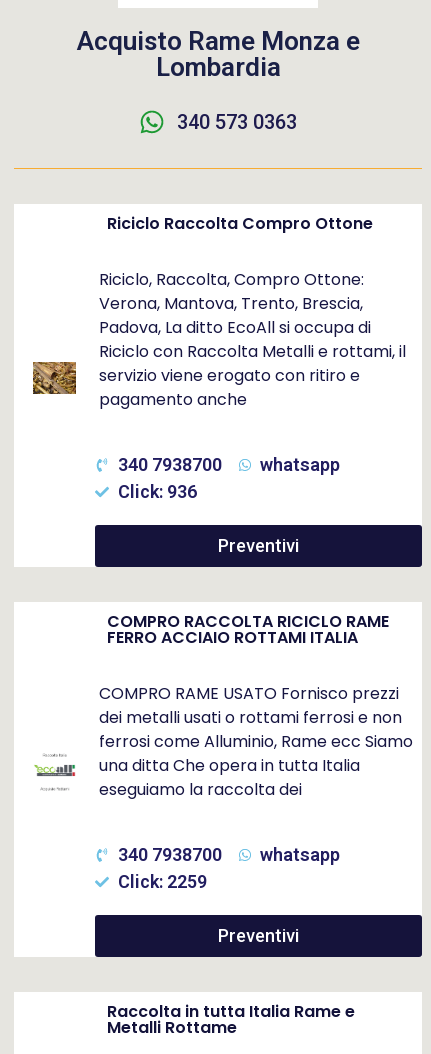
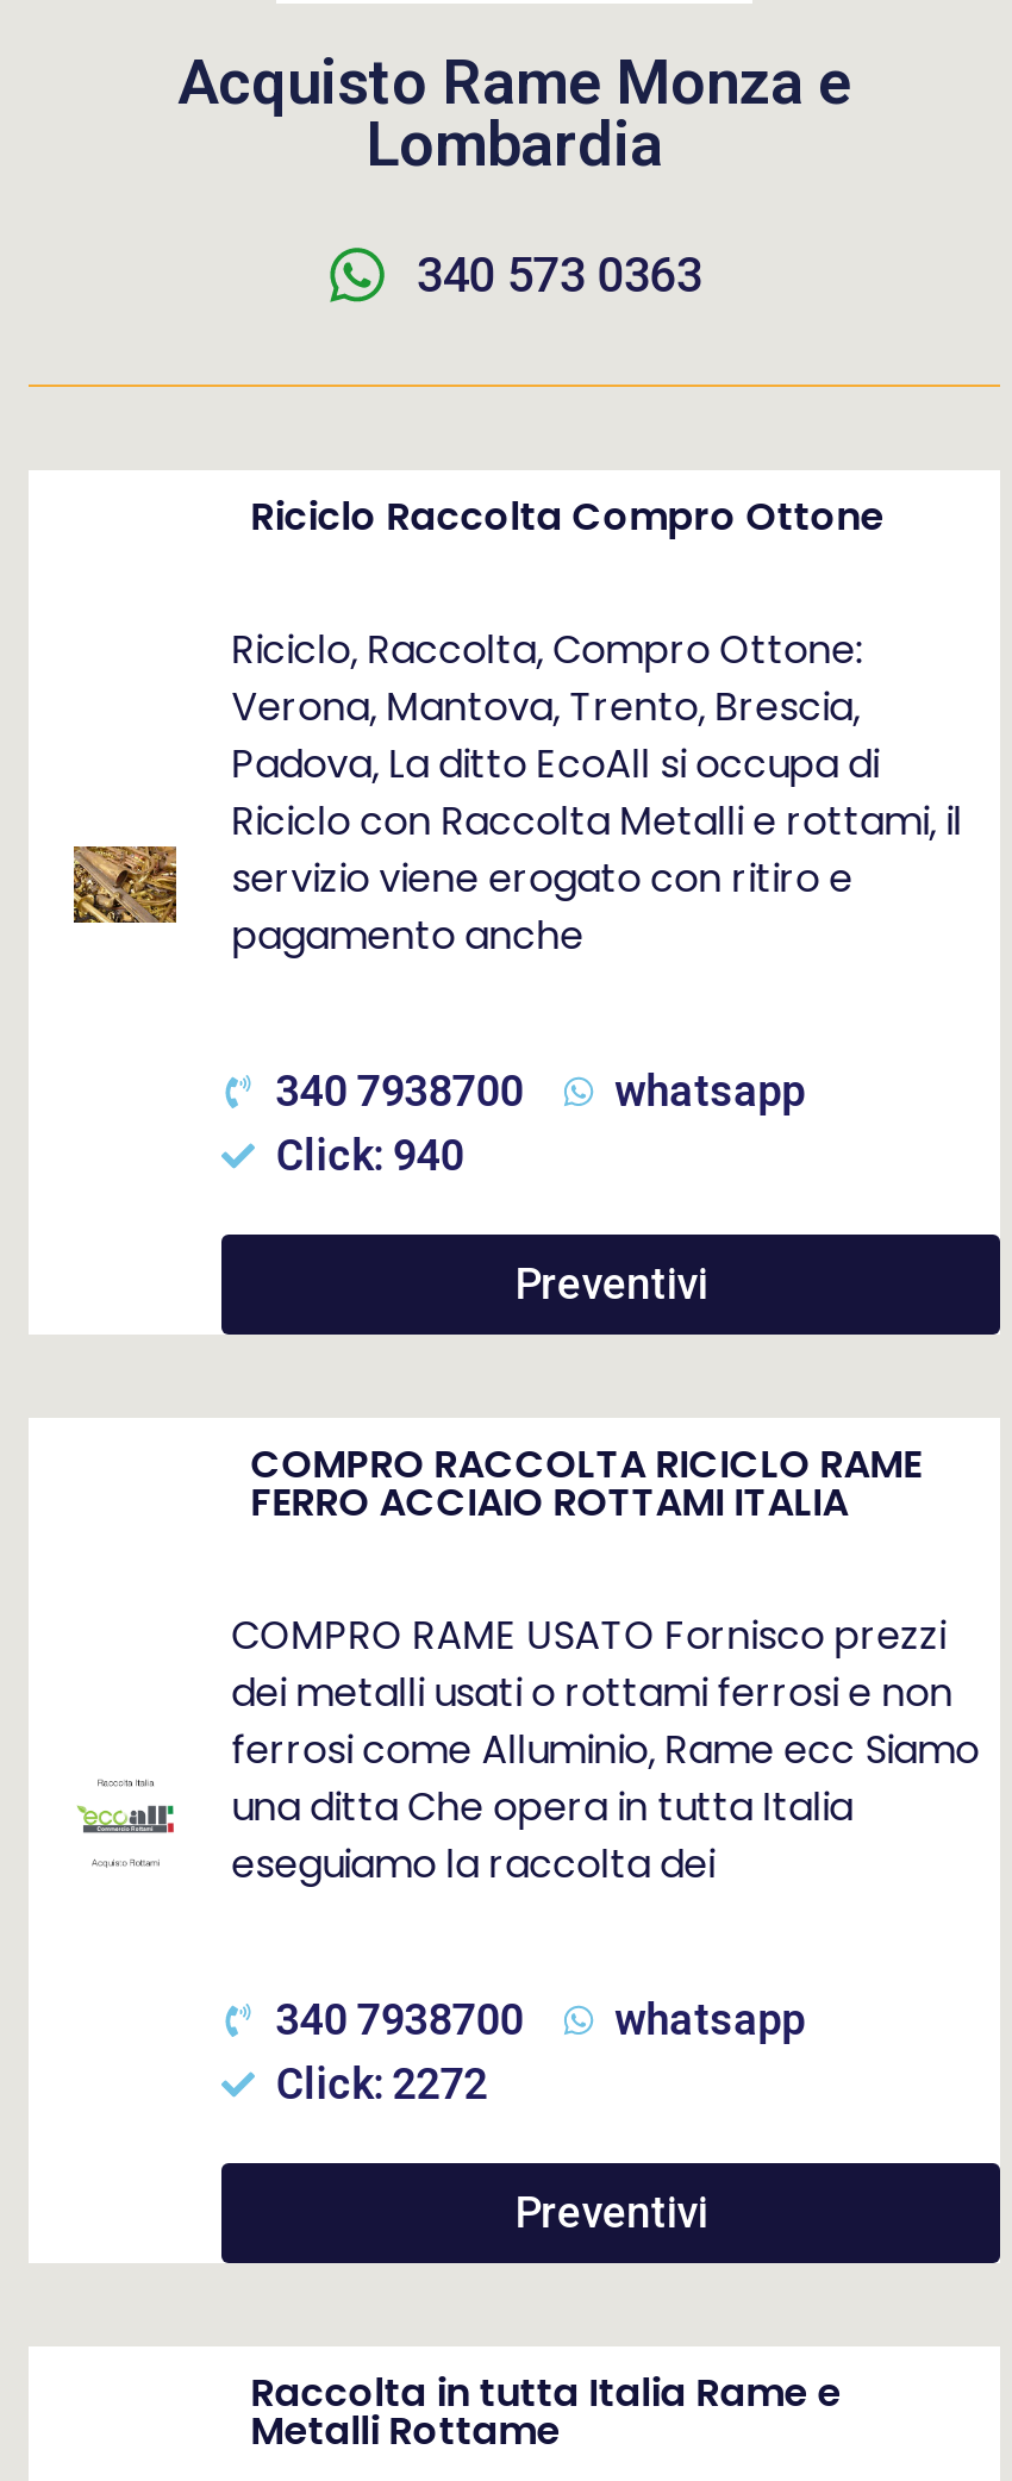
- Click: 936
+ Click: 940

- Click: 2259
+ Click: 2272
